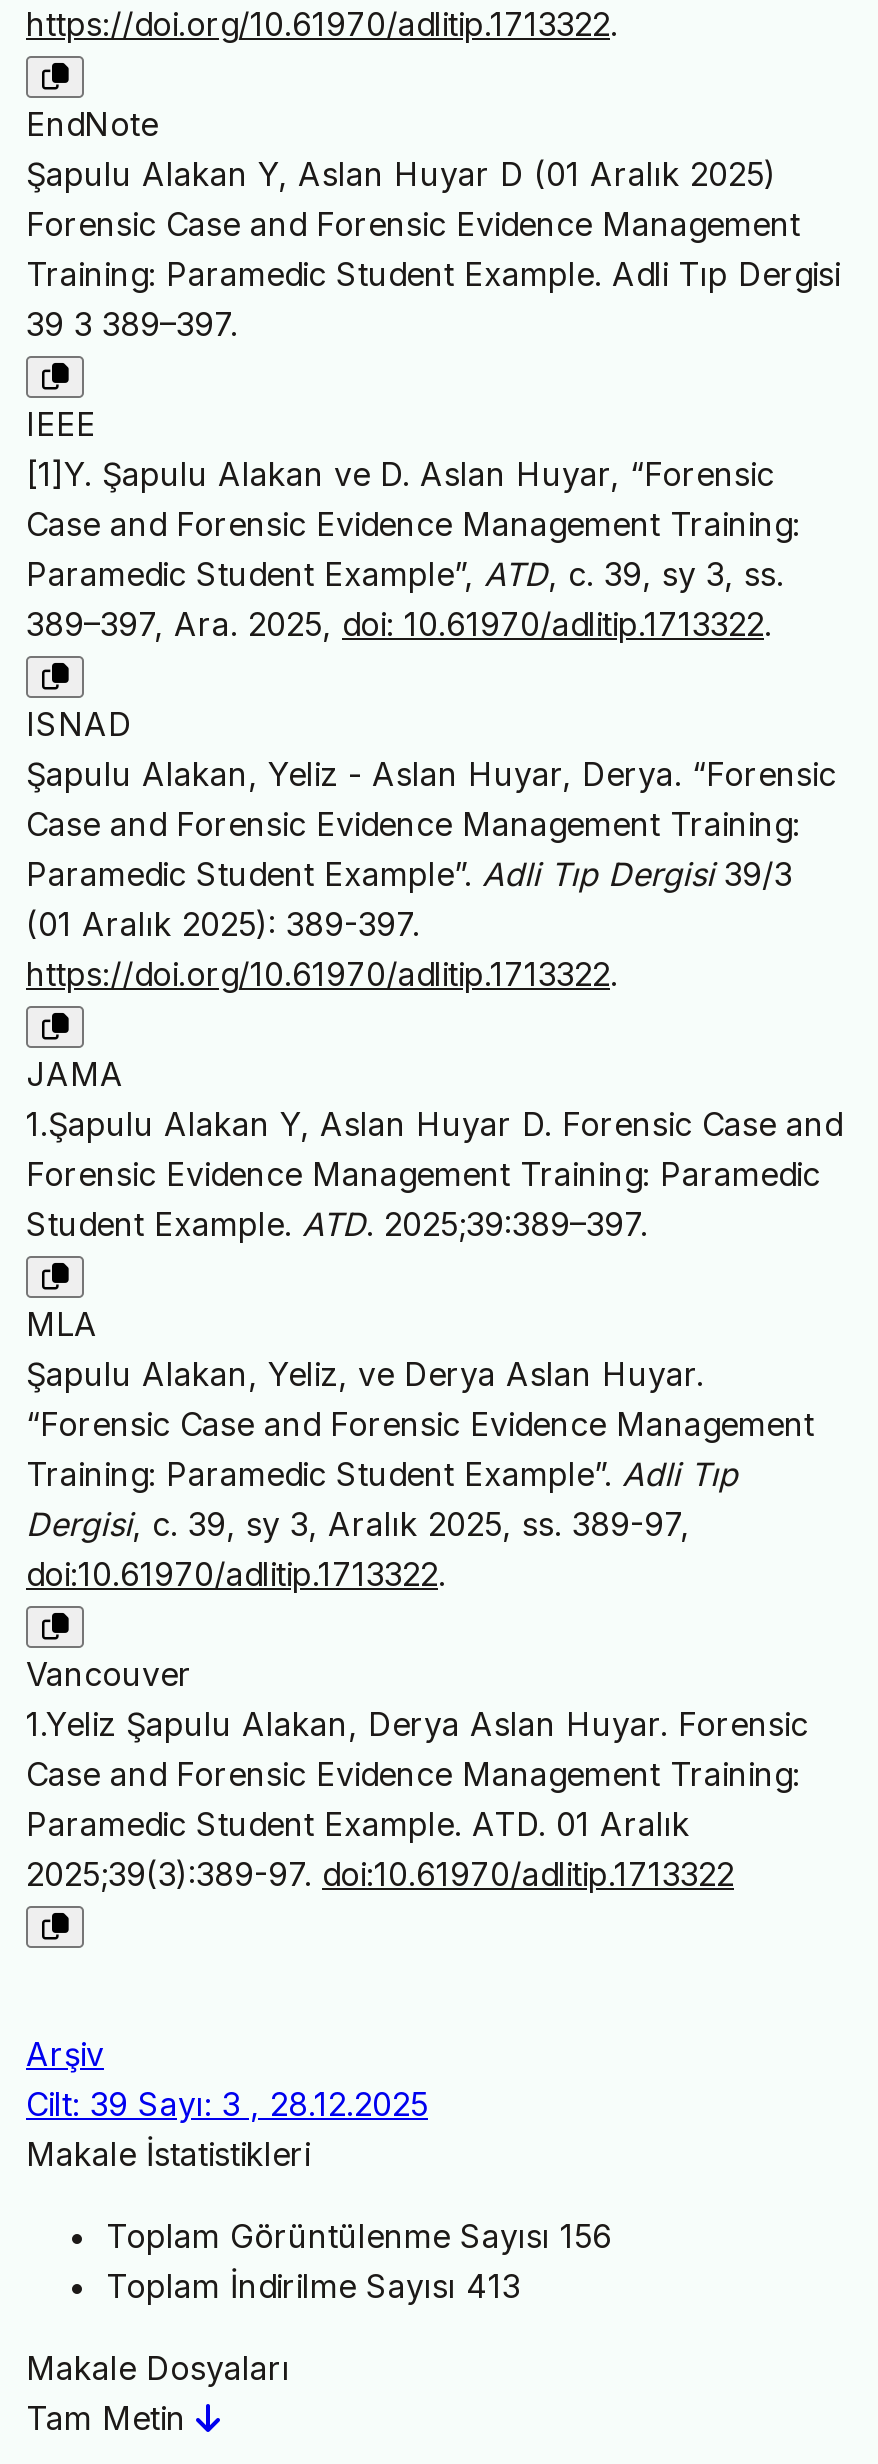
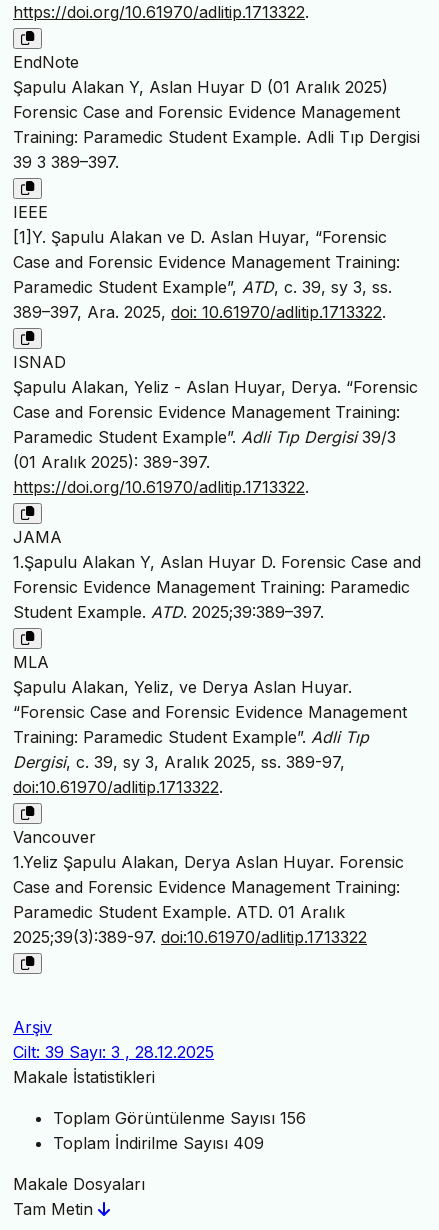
- Toplam İndirilme Sayısı 413
+ Toplam İndirilme Sayısı 409
